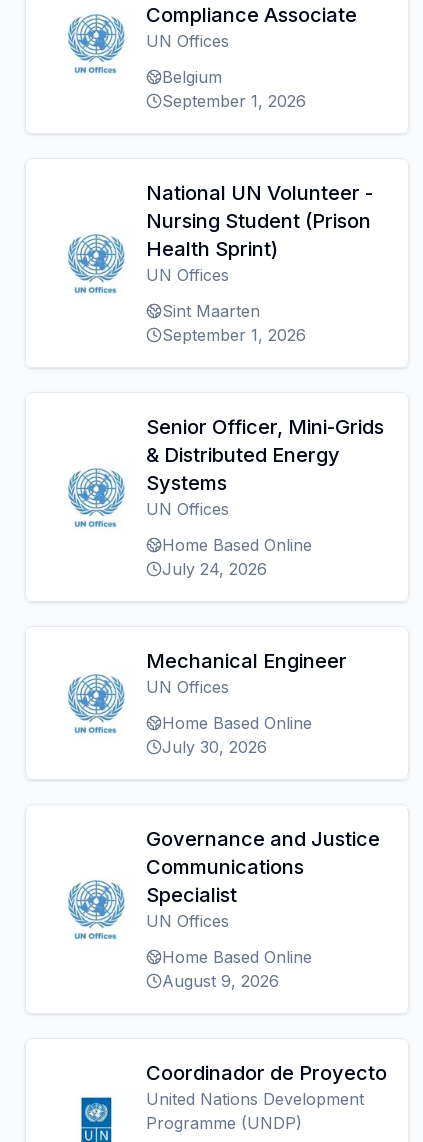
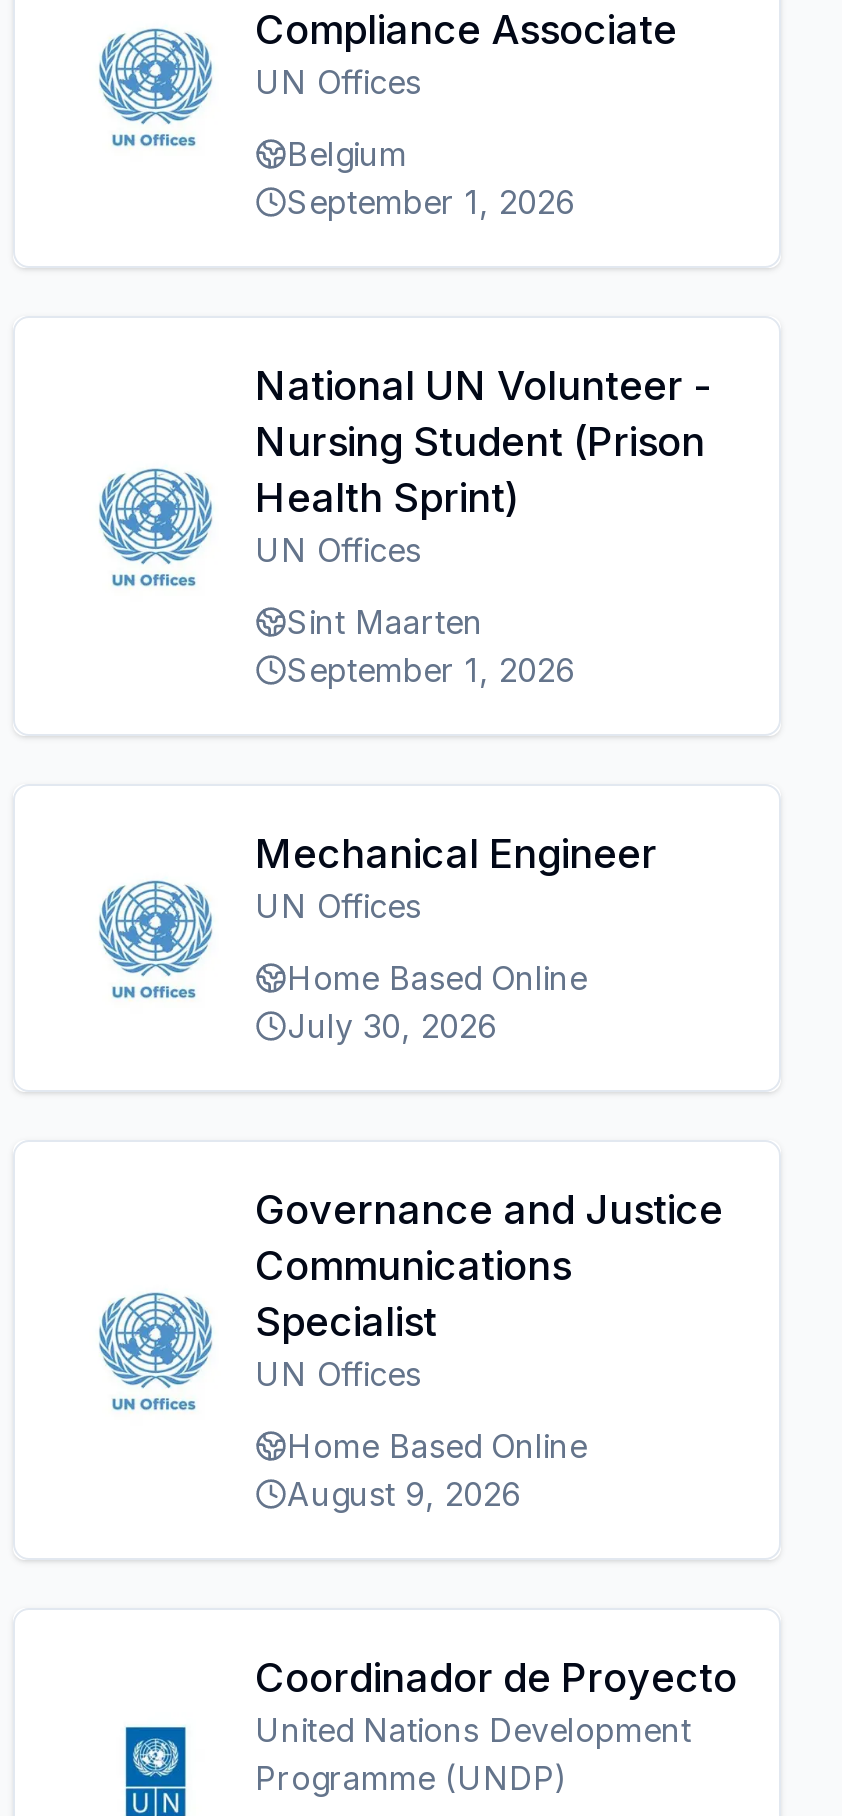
- Senior Officer, Mini-Grids
- & Distributed Energy
- Systems
- UN Offices
- Home Based Online
- July 24, 2026
